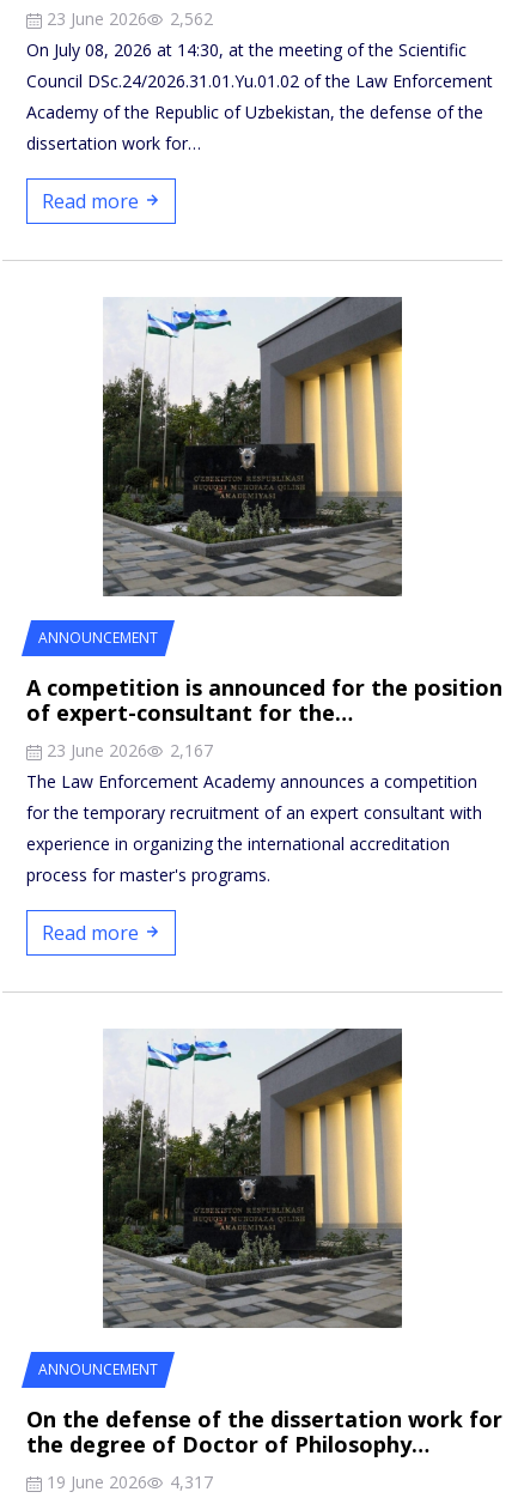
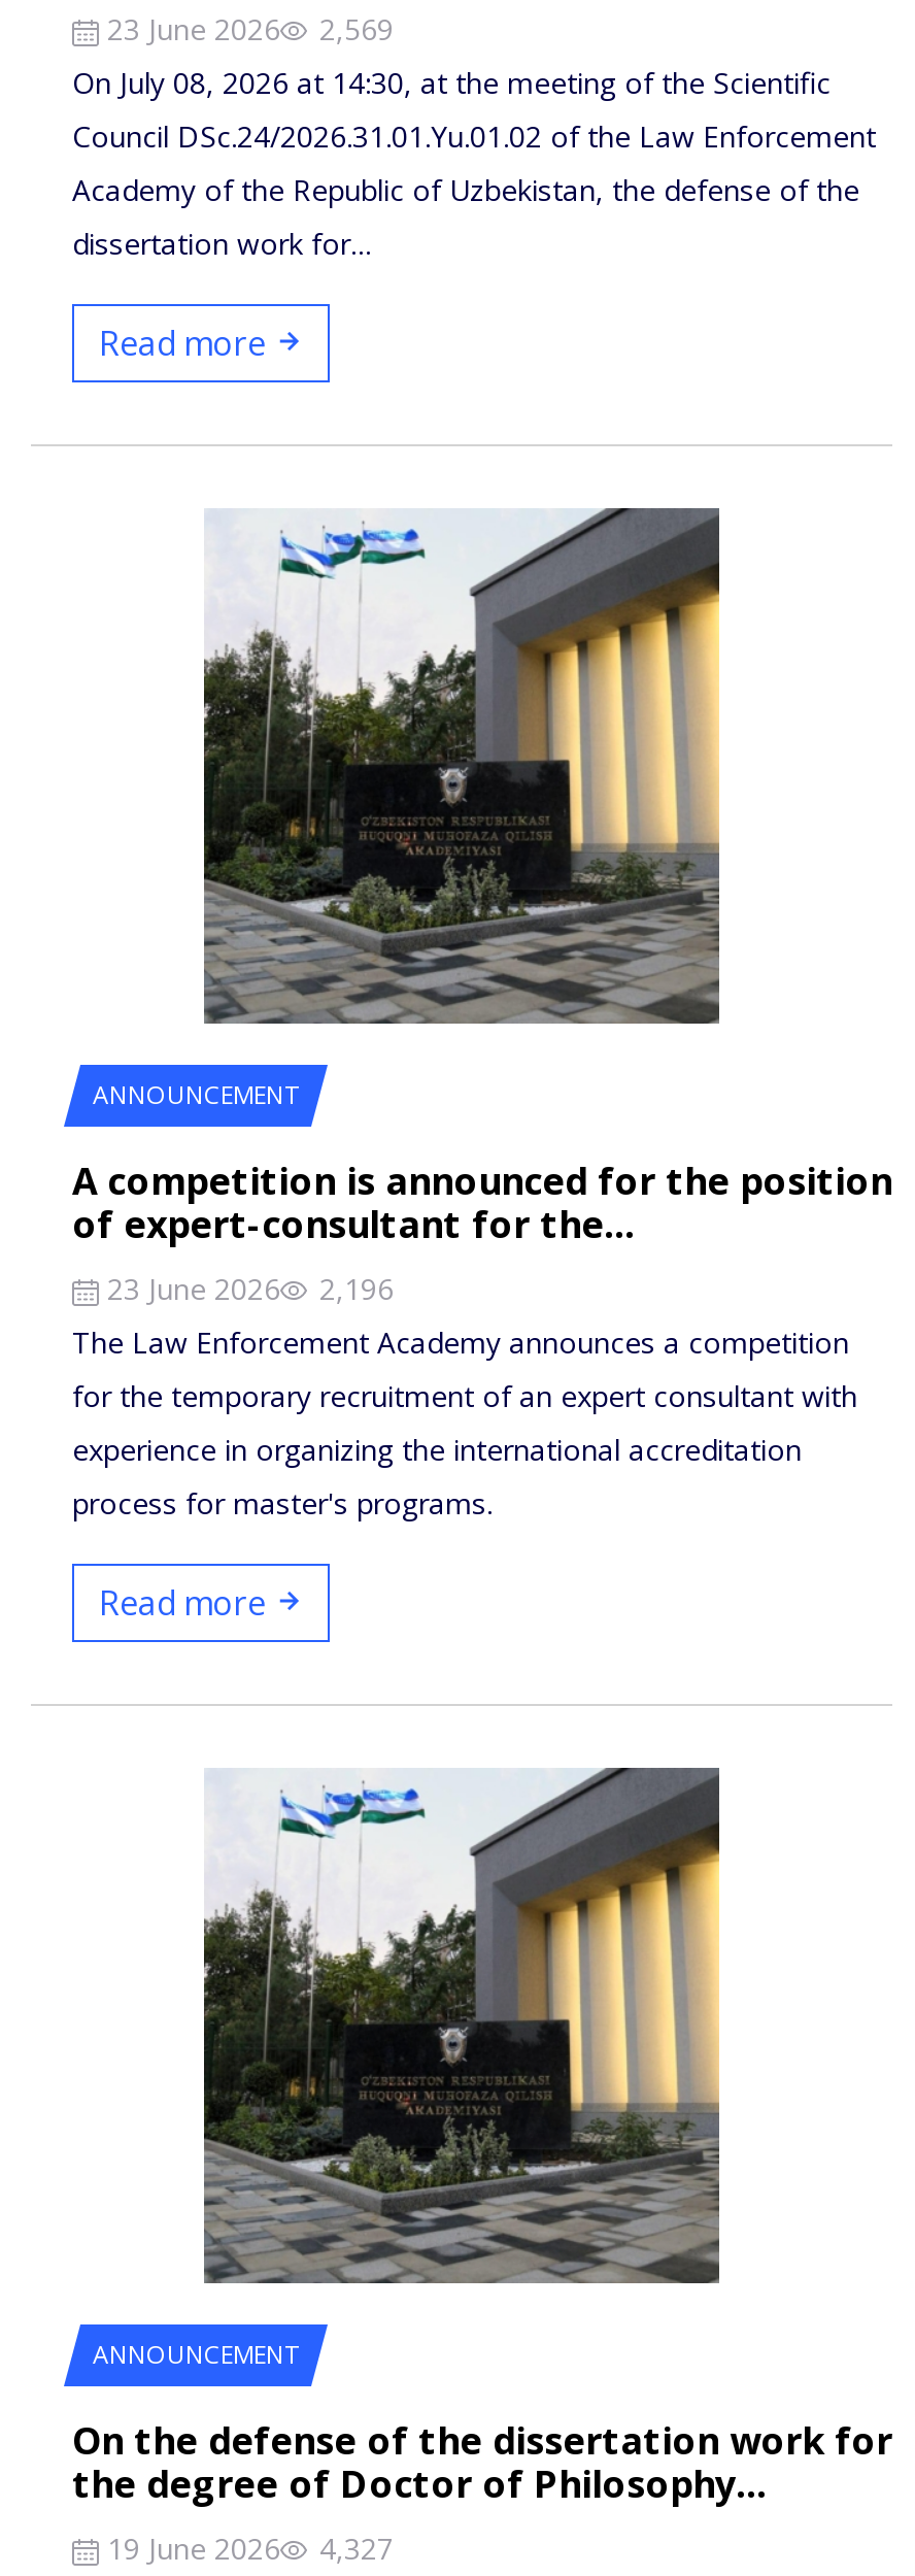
- 23 June 2026 2,562
+ 23 June 2026 2,569

- 23 June 2026 2,167
+ 23 June 2026 2,196

- 19 June 2026 4,317
+ 19 June 2026 4,327
